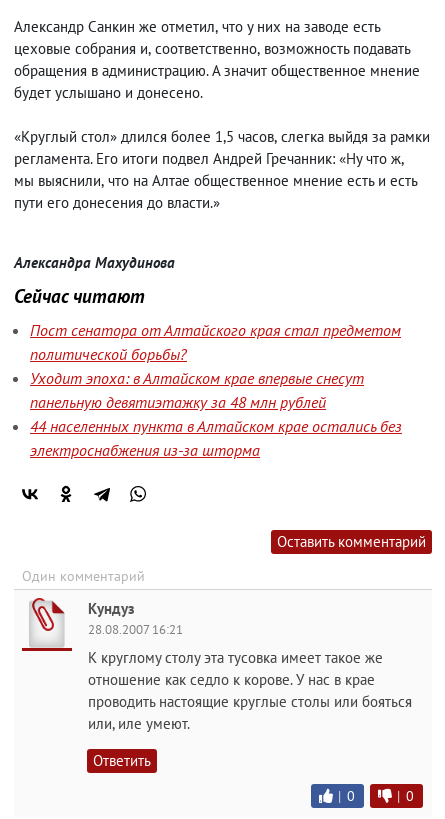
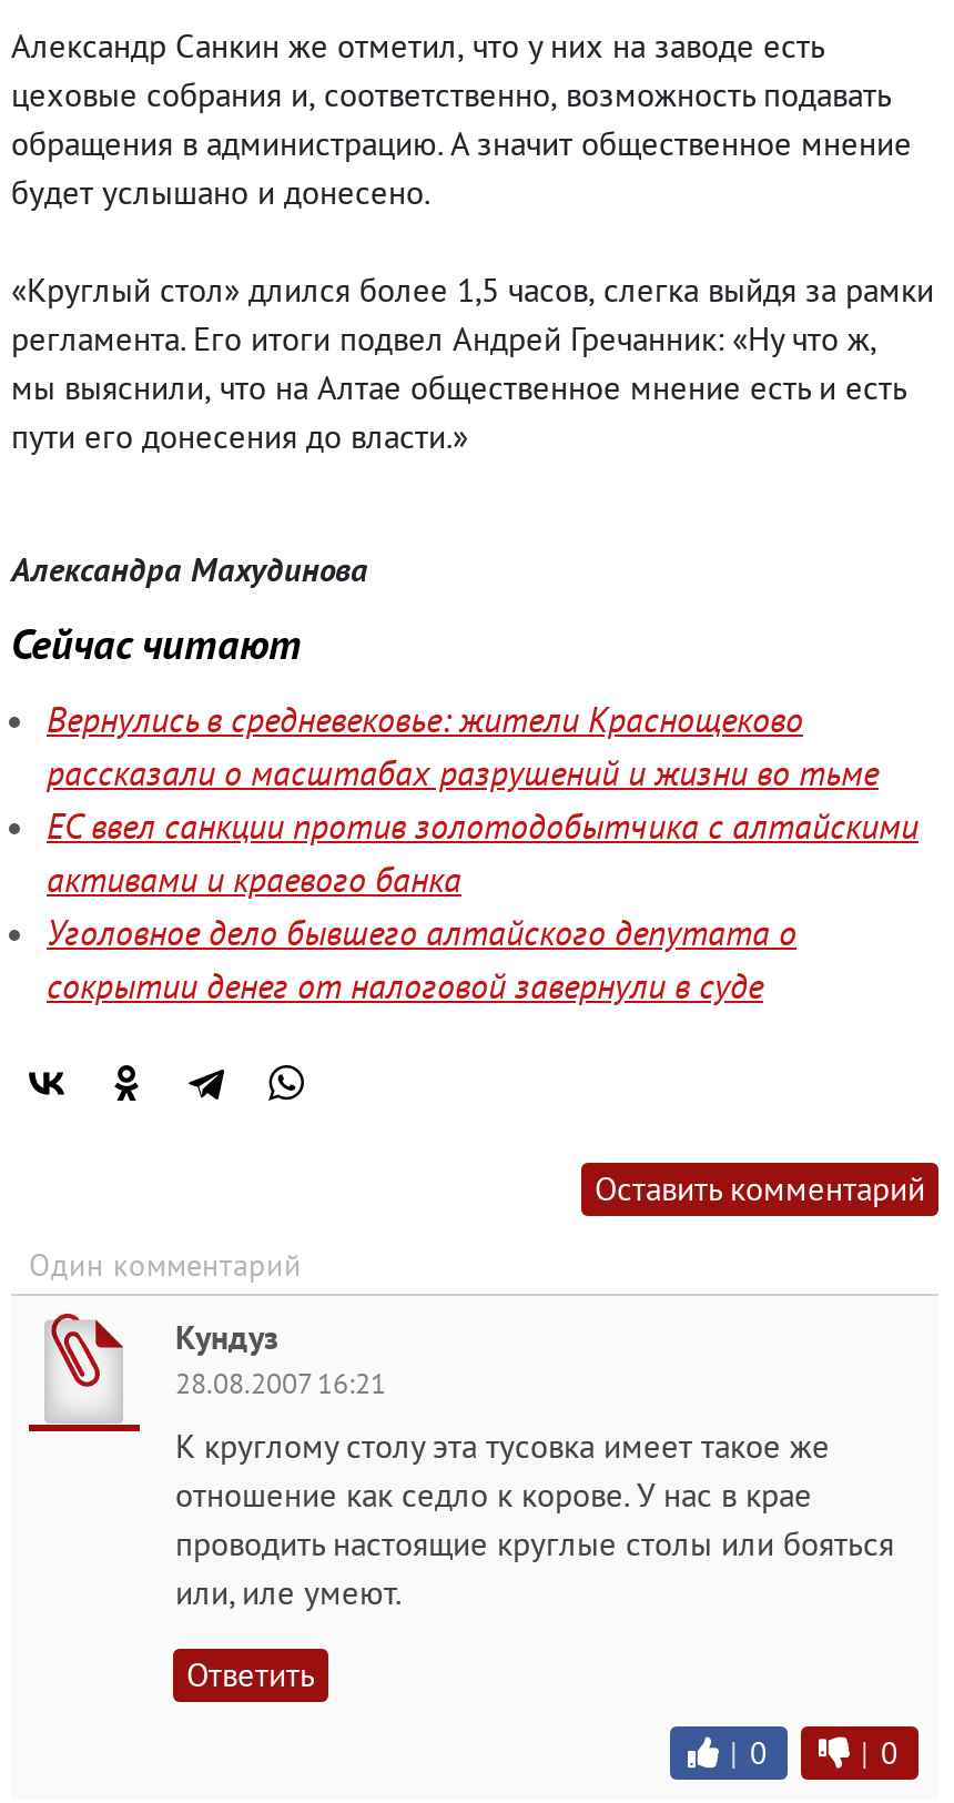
- Пост сенатора от Алтайского края стал предметом
- политической борьбы?
- Уходит эпоха: в Алтайском крае впервые снесут
- панельную девятиэтажку за 48 млн рублей
- 44 населенных пункта в Алтайском крае остались без
- электроснабжения из-за шторма
+ Вернулись в средневековье: жители Краснощеково
+ рассказали о масштабах разрушений и жизни во тьме
+ ЕС ввел санкции против золотодобытчика с алтайскими
+ активами и краевого банка
+ Уголовное дело бывшего алтайского депутата о
+ сокрытии денег от налоговой завернули в суде
